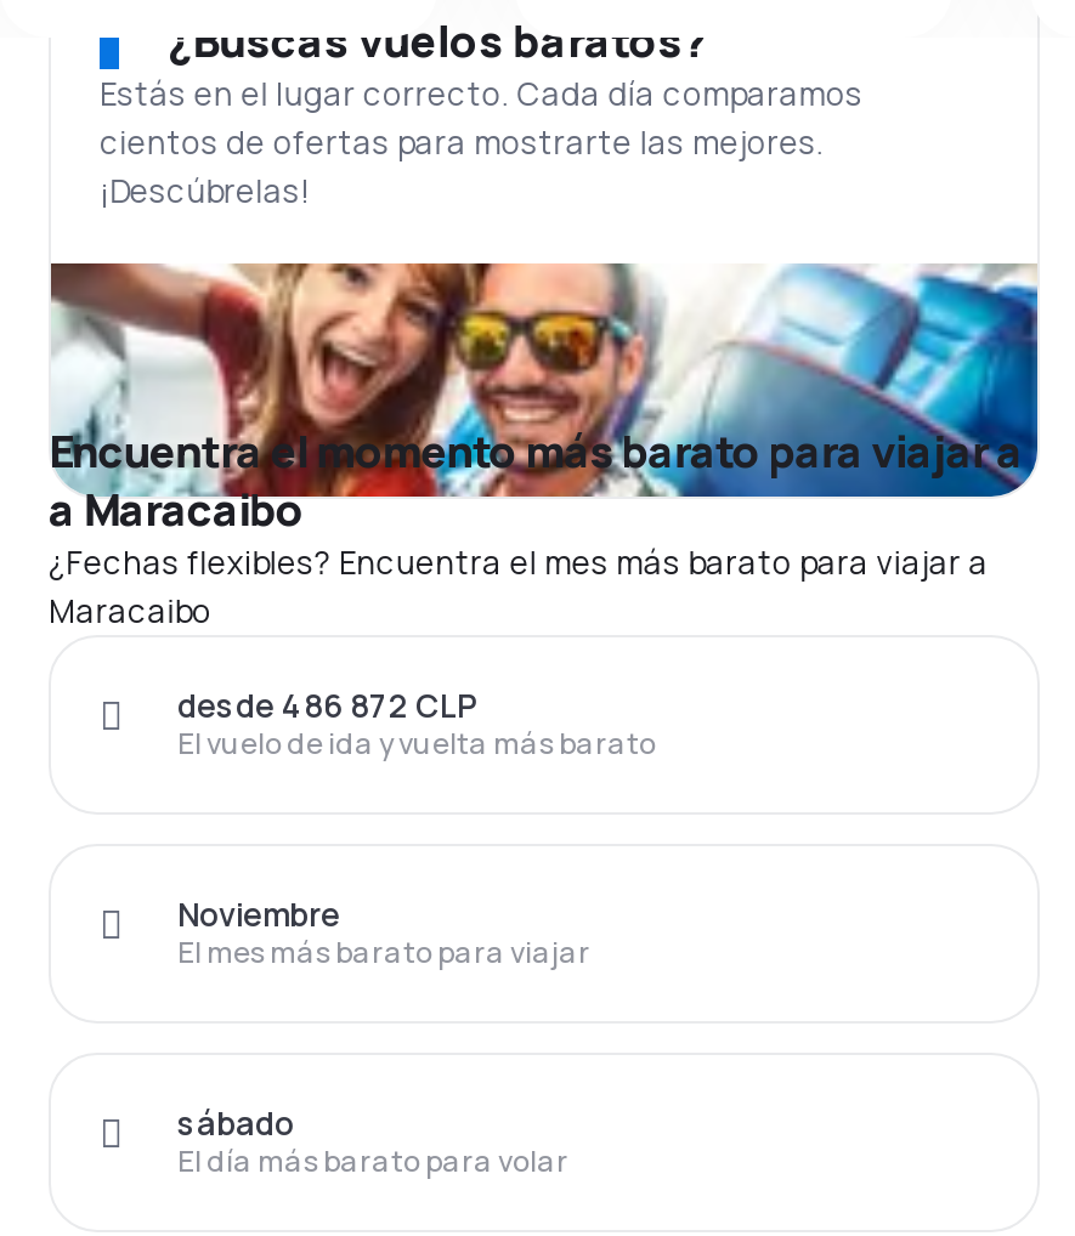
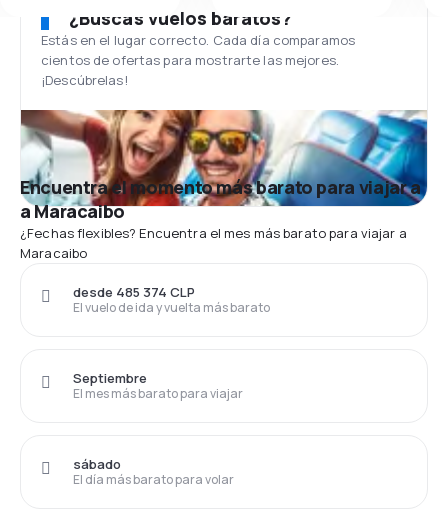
- desde 486 872 CLP
+ desde 485 374 CLP

- Noviembre
+ Septiembre
